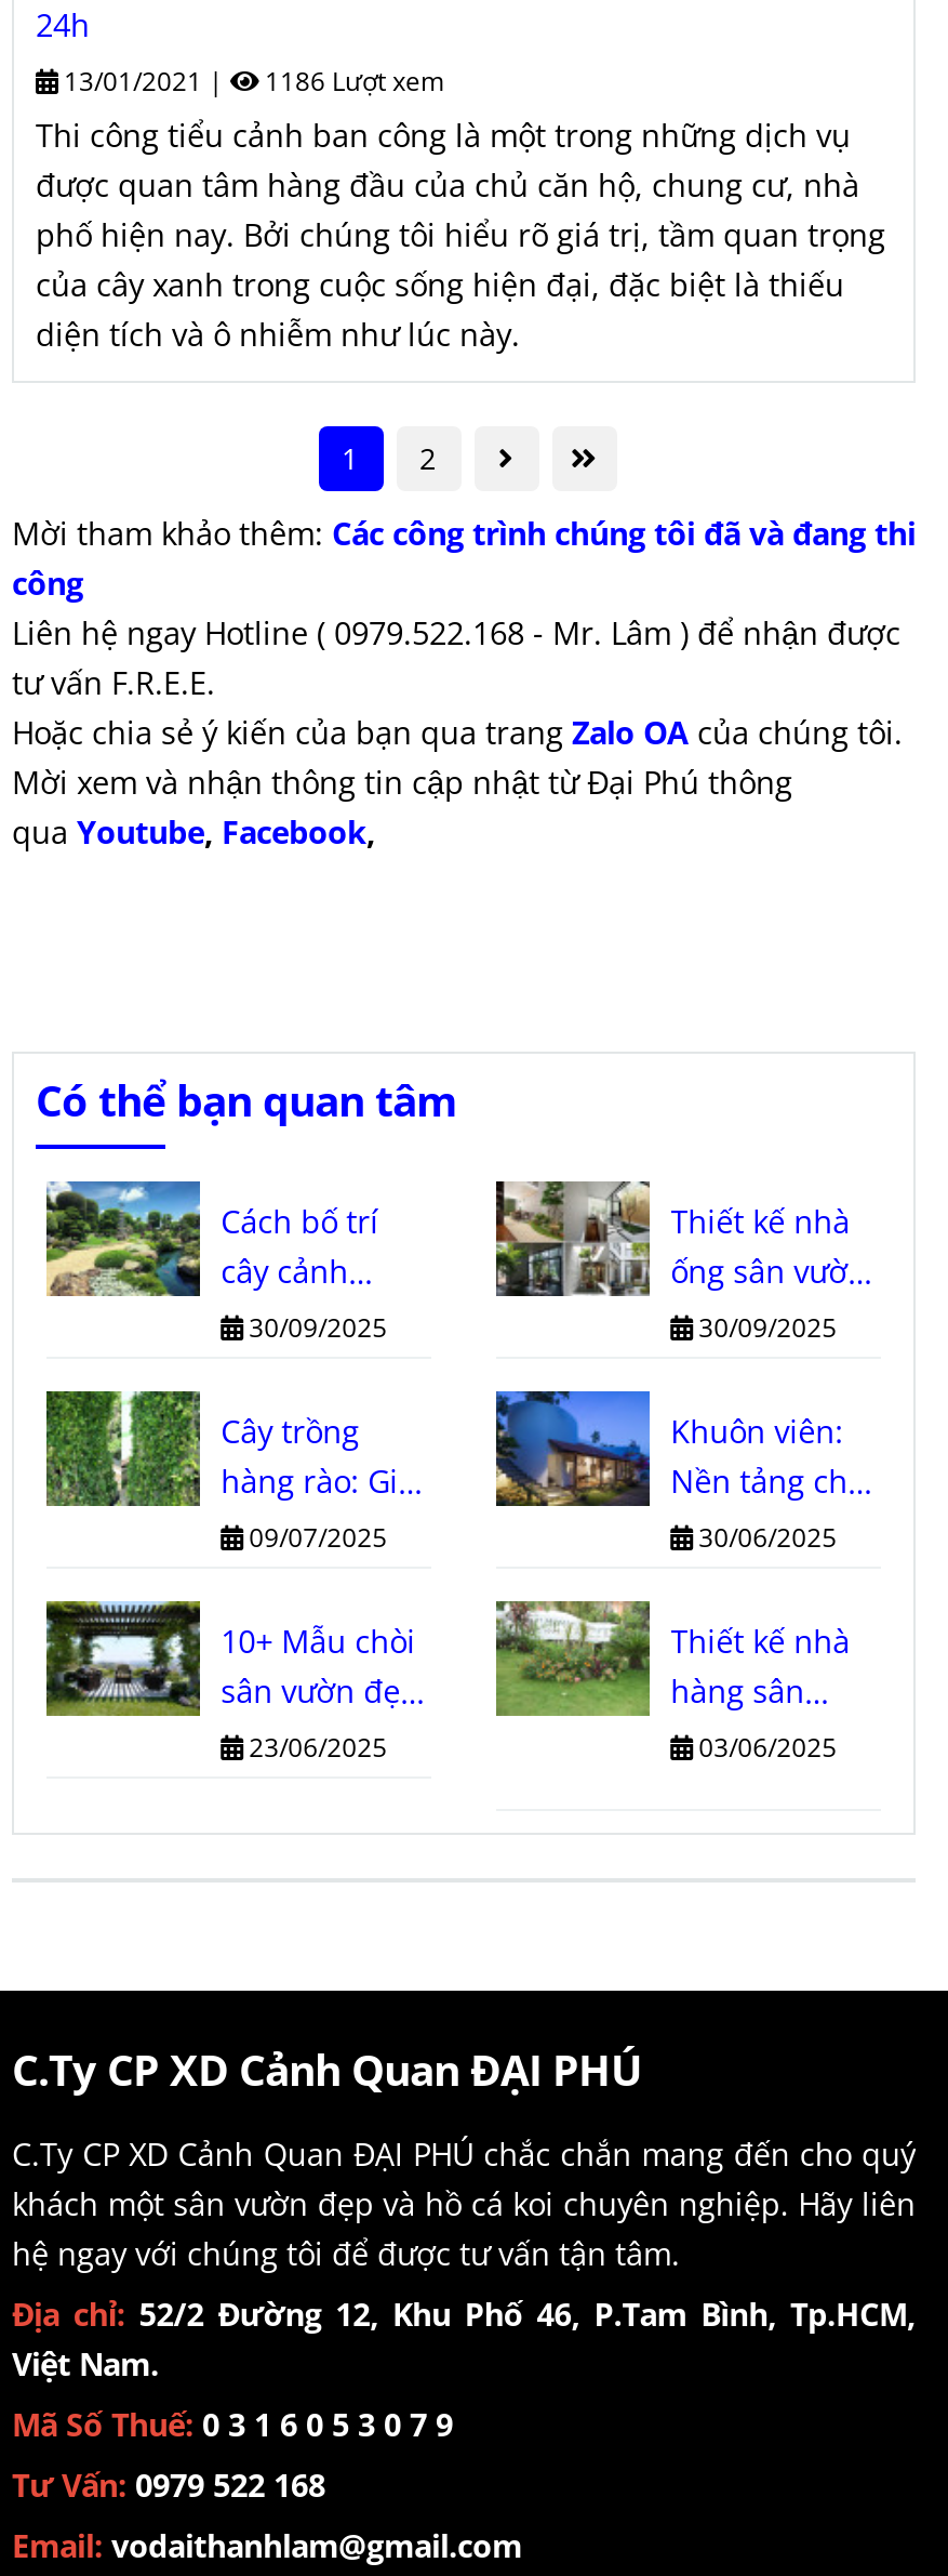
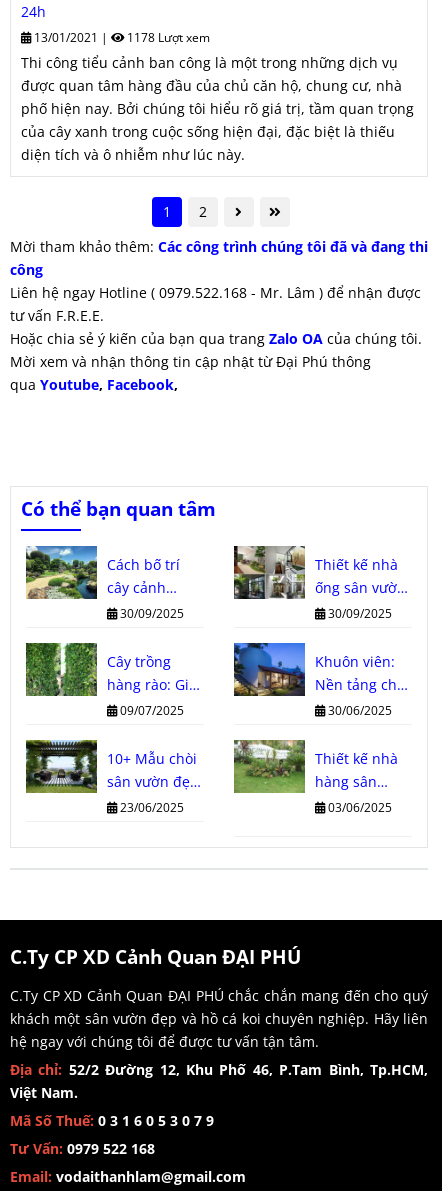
- 1186 Lượt xem
+ 1178 Lượt xem
